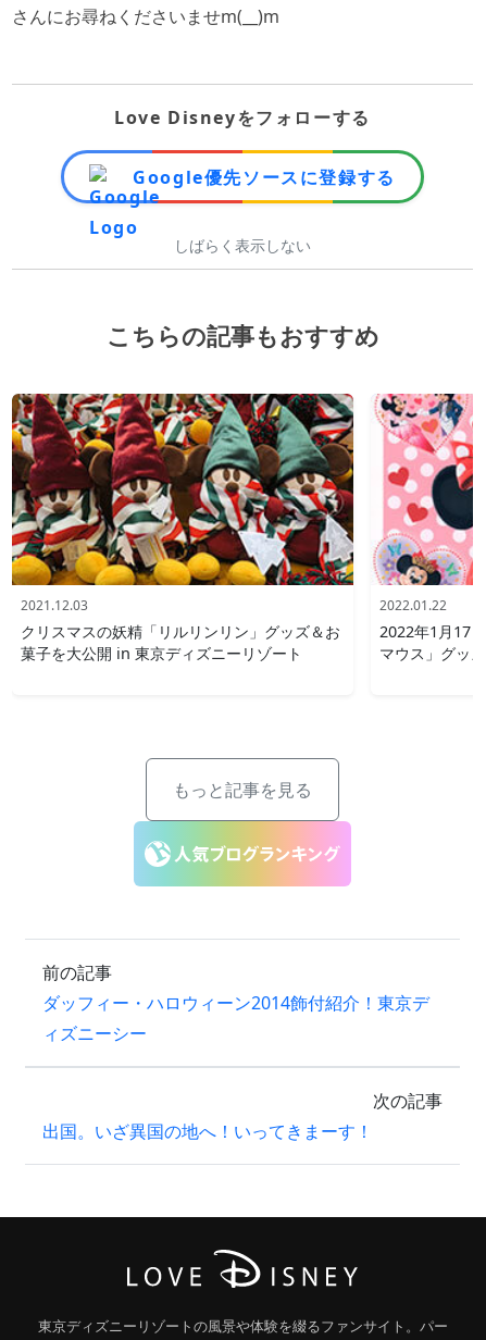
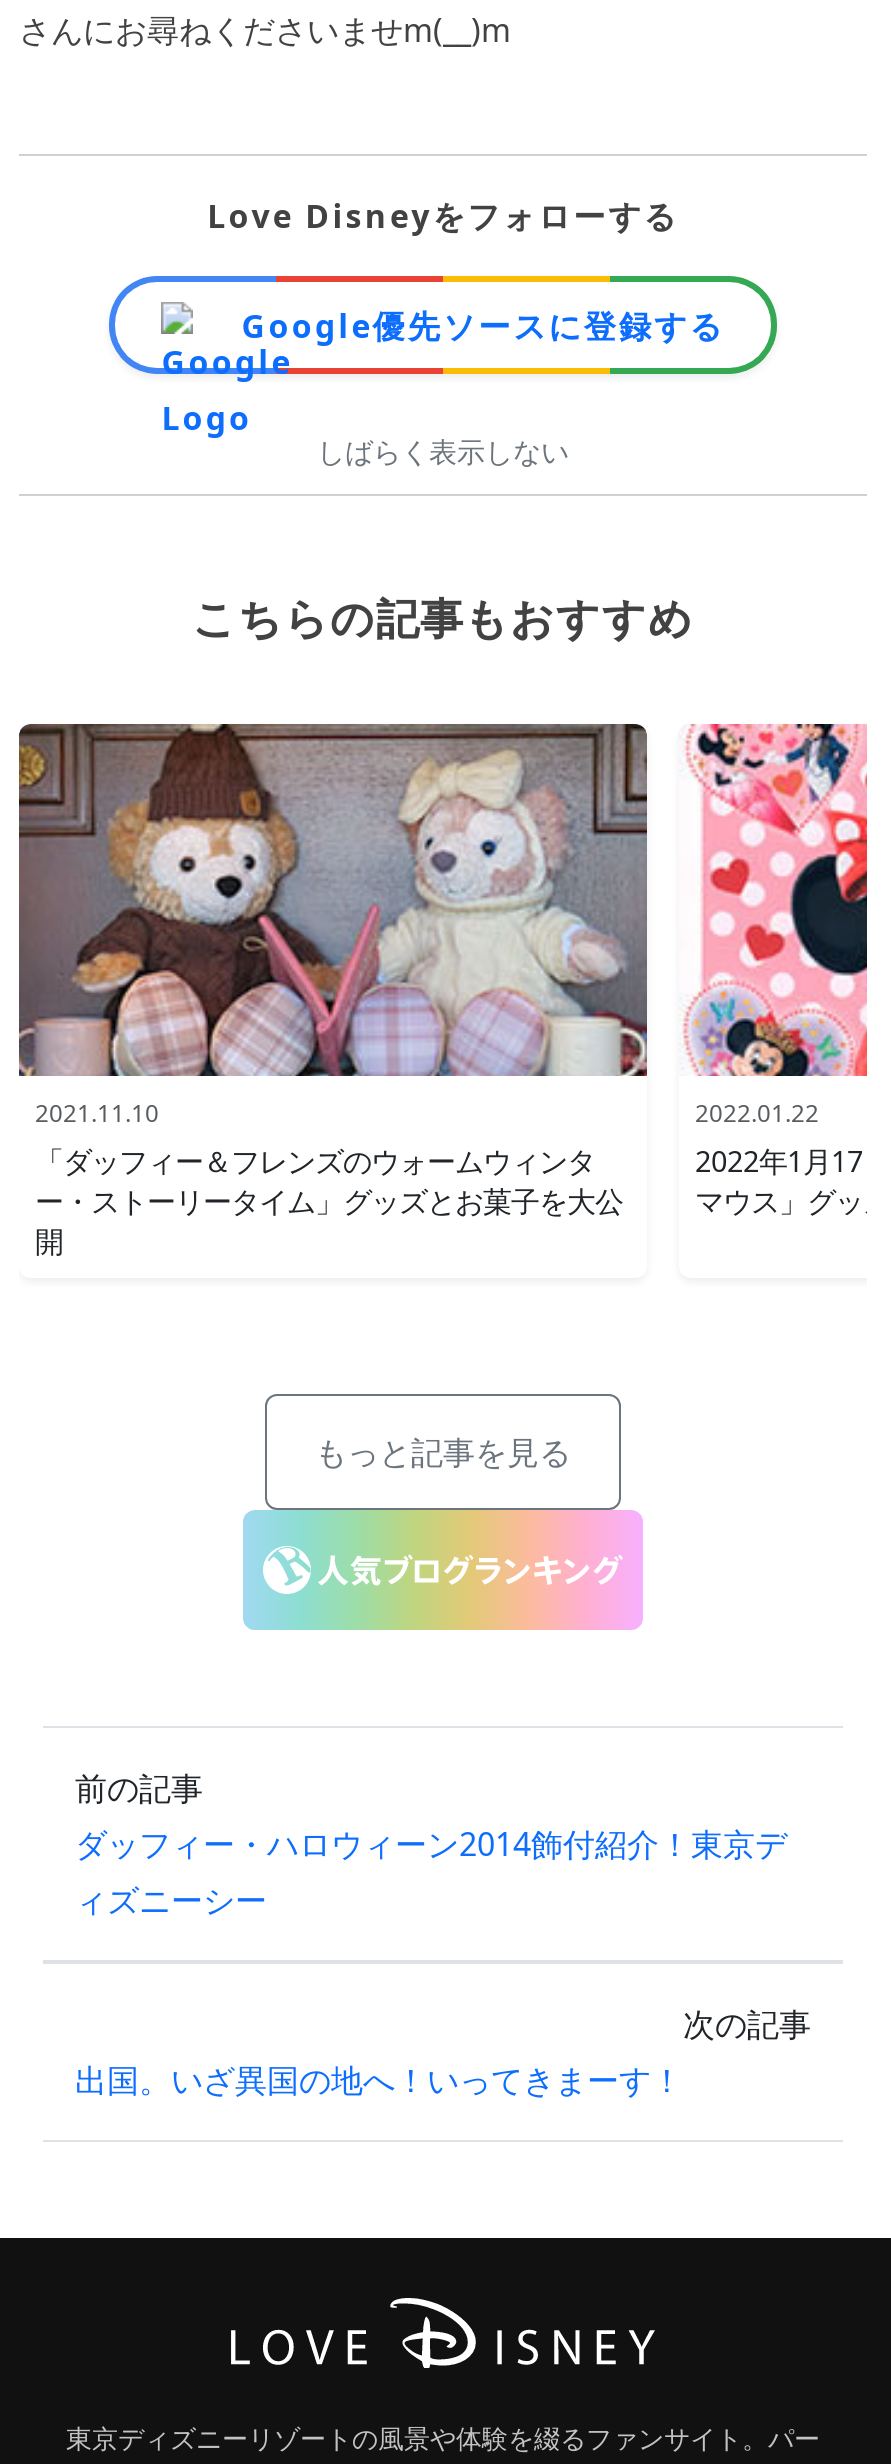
- [image]
- 2021.12.03
- クリスマスの妖精「リルリンリン」グッズ＆お
- 菓子を大公開 in 東京ディズニーリゾート
+ [image]
+ 2021.11.10
+ 「ダッフィー＆フレンズのウォームウィンタ
+ ー・ストーリータイム」グッズとお菓子を大公
+ 開
